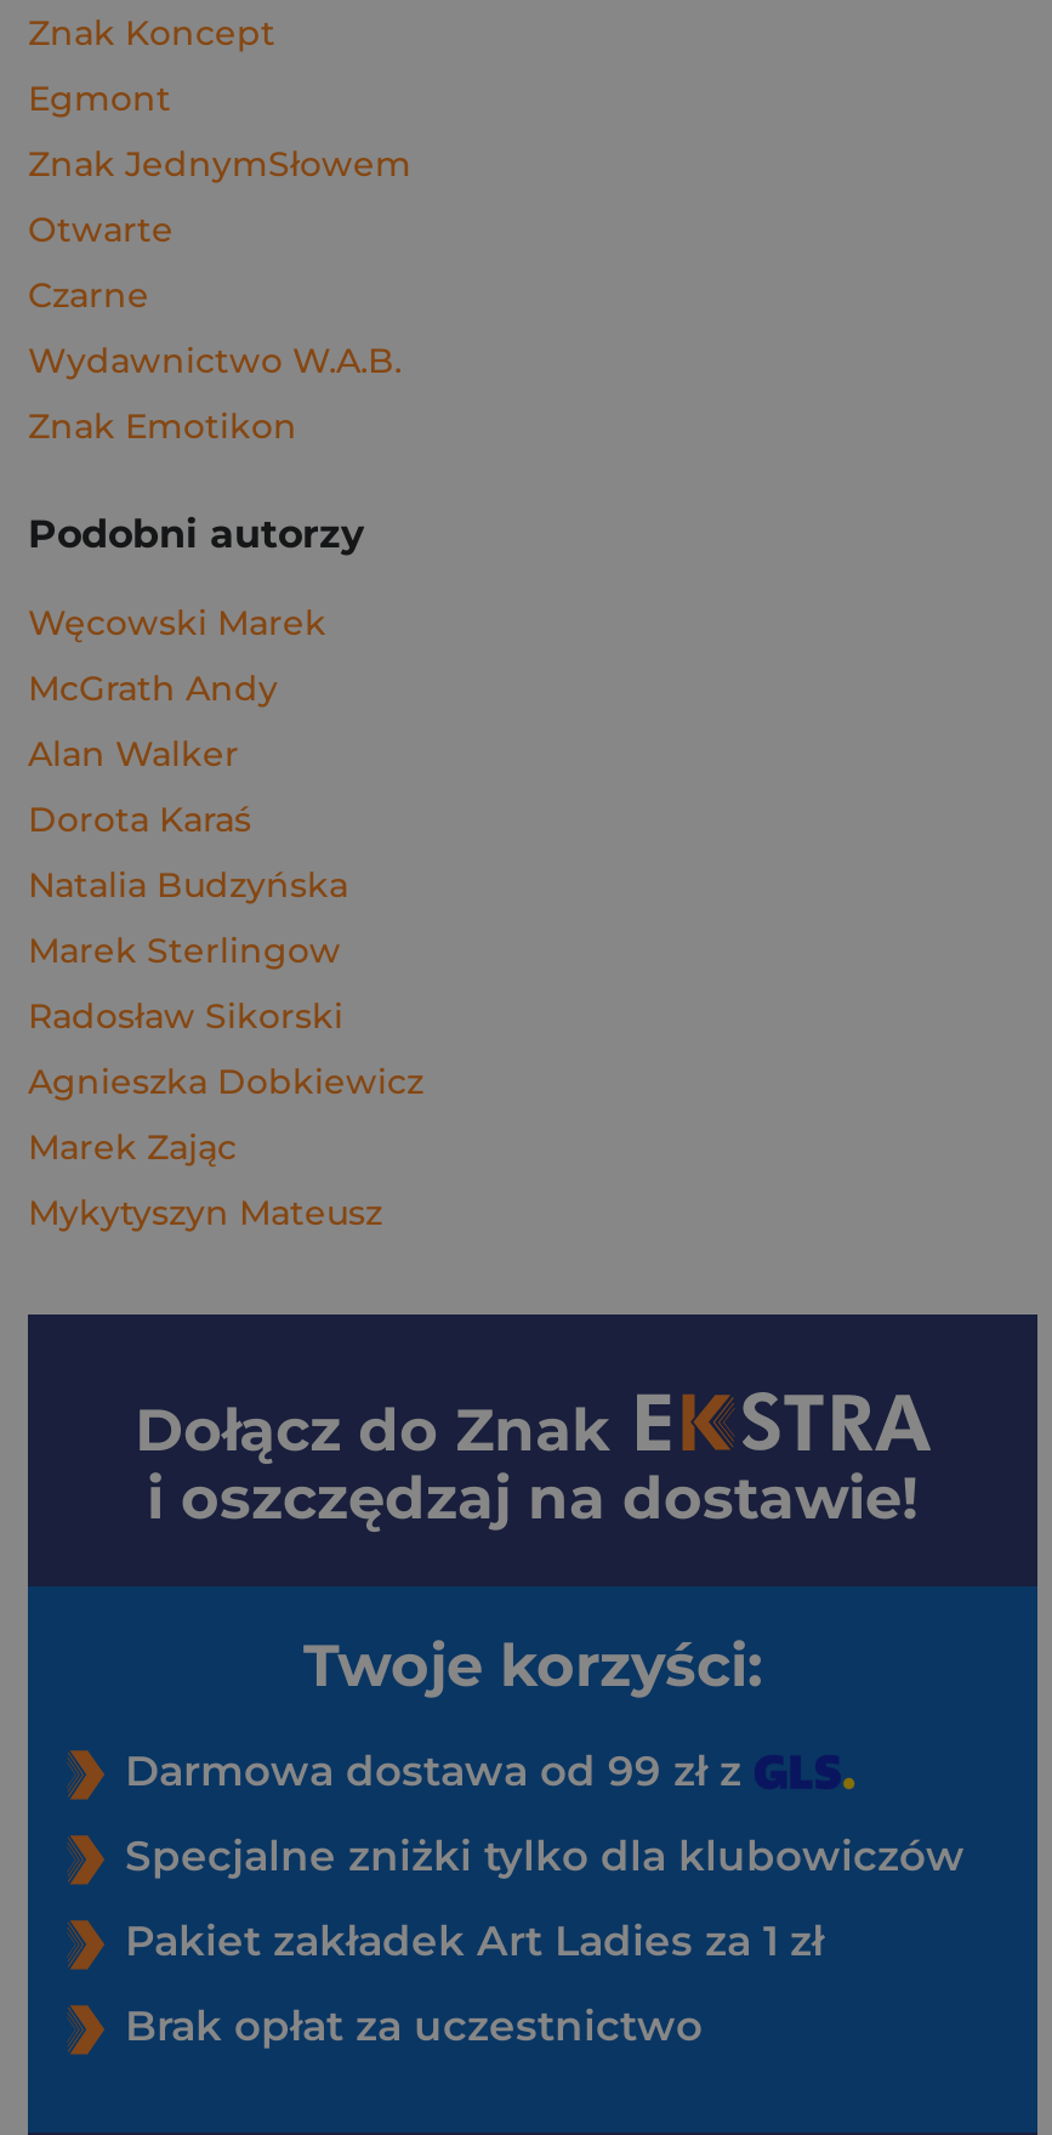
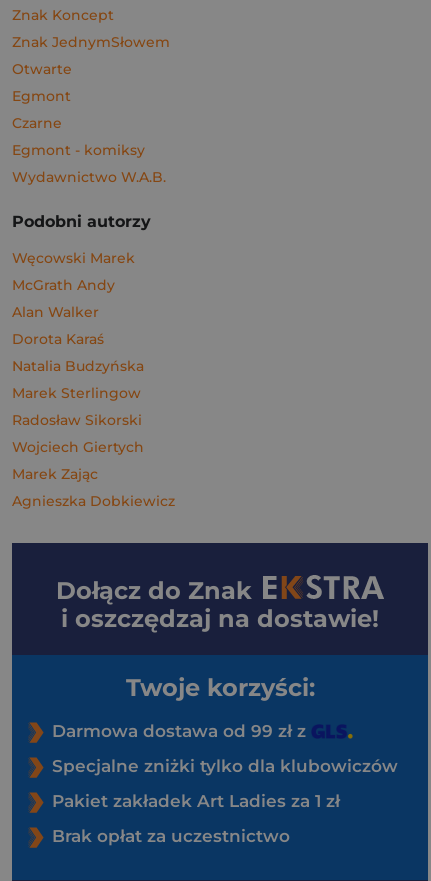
moved down: Egmont

moved up: Znak JednymSłowem | Otwarte

+ Egmont - komiksy

moved down: Wydawnictwo W.A.B.

- Znak Emotikon

+ Wojciech Giertych

moved down: Agnieszka Dobkiewicz

- Mykytyszyn Mateusz
